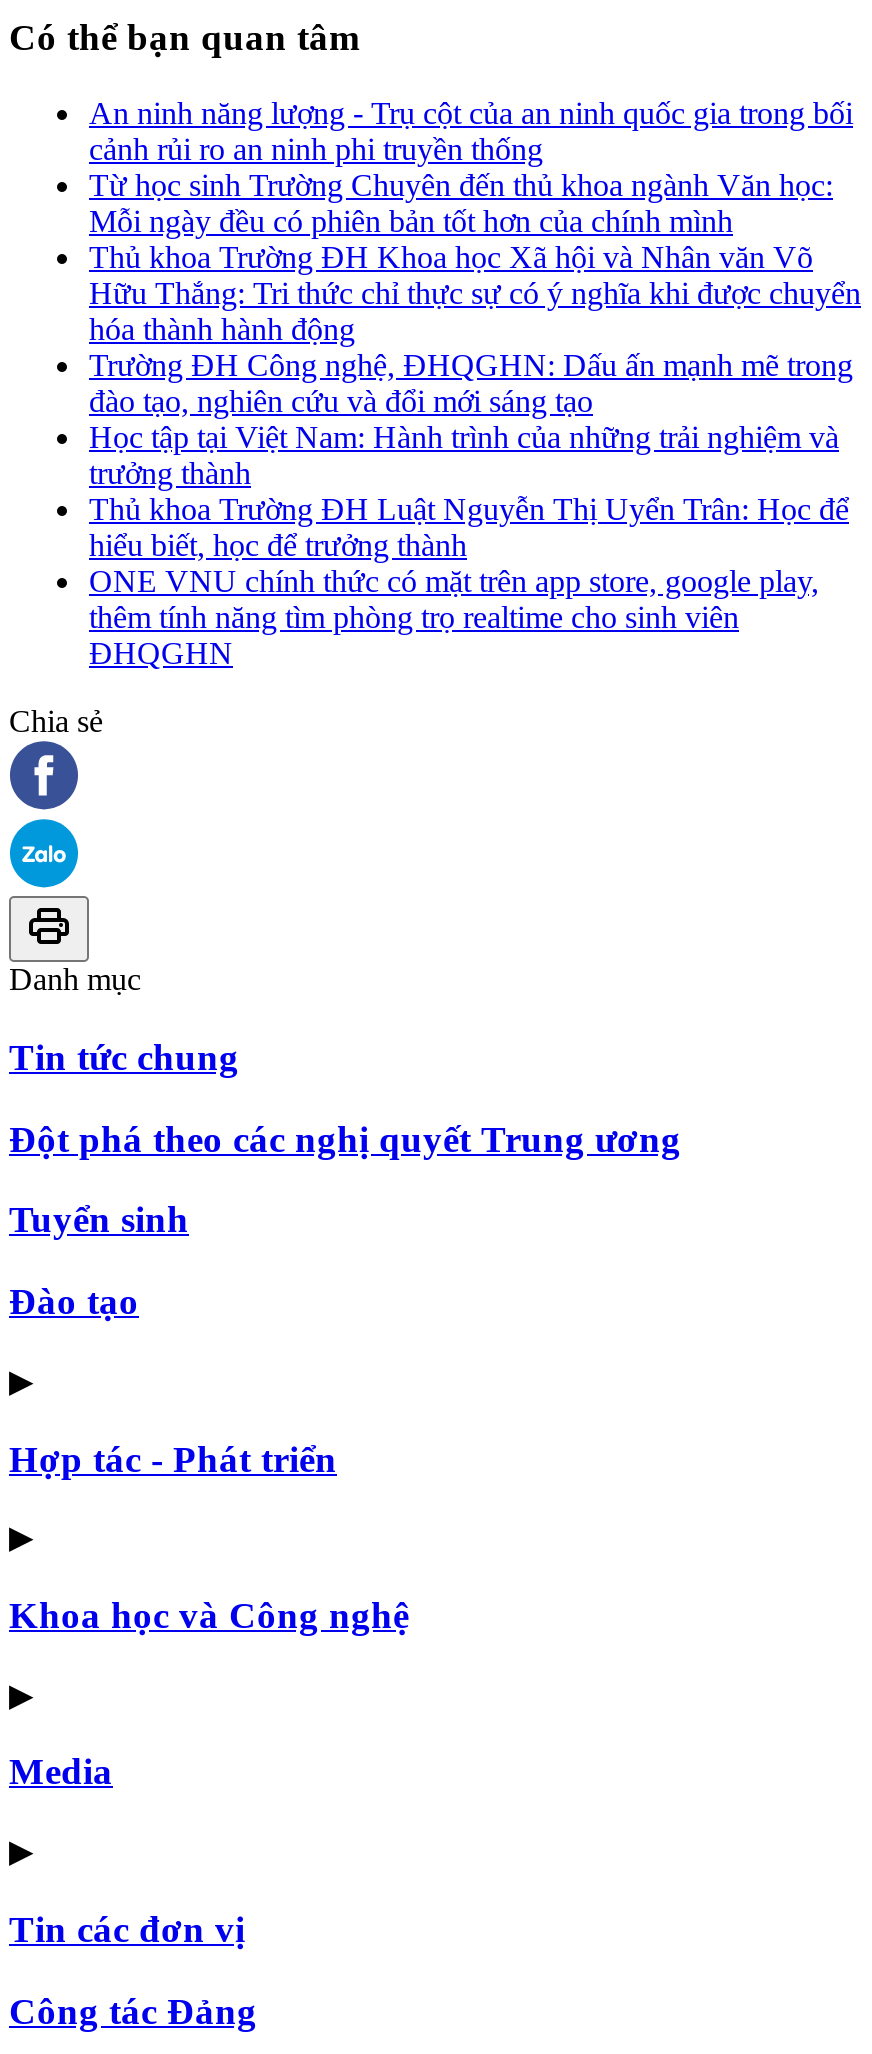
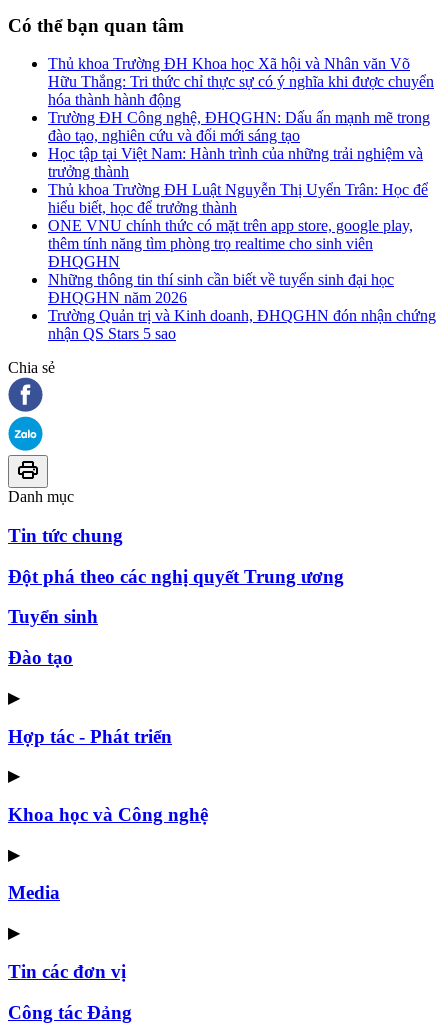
- An ninh năng lượng - Trụ cột của an ninh quốc gia trong bối
- cảnh rủi ro an ninh phi truyền thống
- Từ học sinh Trường Chuyên đến thủ khoa ngành Văn học:
- Mỗi ngày đều có phiên bản tốt hơn của chính mình

moved up: Thủ khoa Trường ĐH Khoa học Xã hội và Nhân văn Võ | Hữu Thắng: Tri thức chỉ thực sự có ý nghĩa khi được chuyển | hóa thành hành động | ... | thêm tính năng tìm phòng trọ realtime cho sinh viên | ĐHQGHN

+ Những thông tin thí sinh cần biết về tuyển sinh đại học
+ ĐHQGHN năm 2026
+ Trường Quản trị và Kinh doanh, ĐHQGHN đón nhận chứng
+ nhận QS Stars 5 sao
